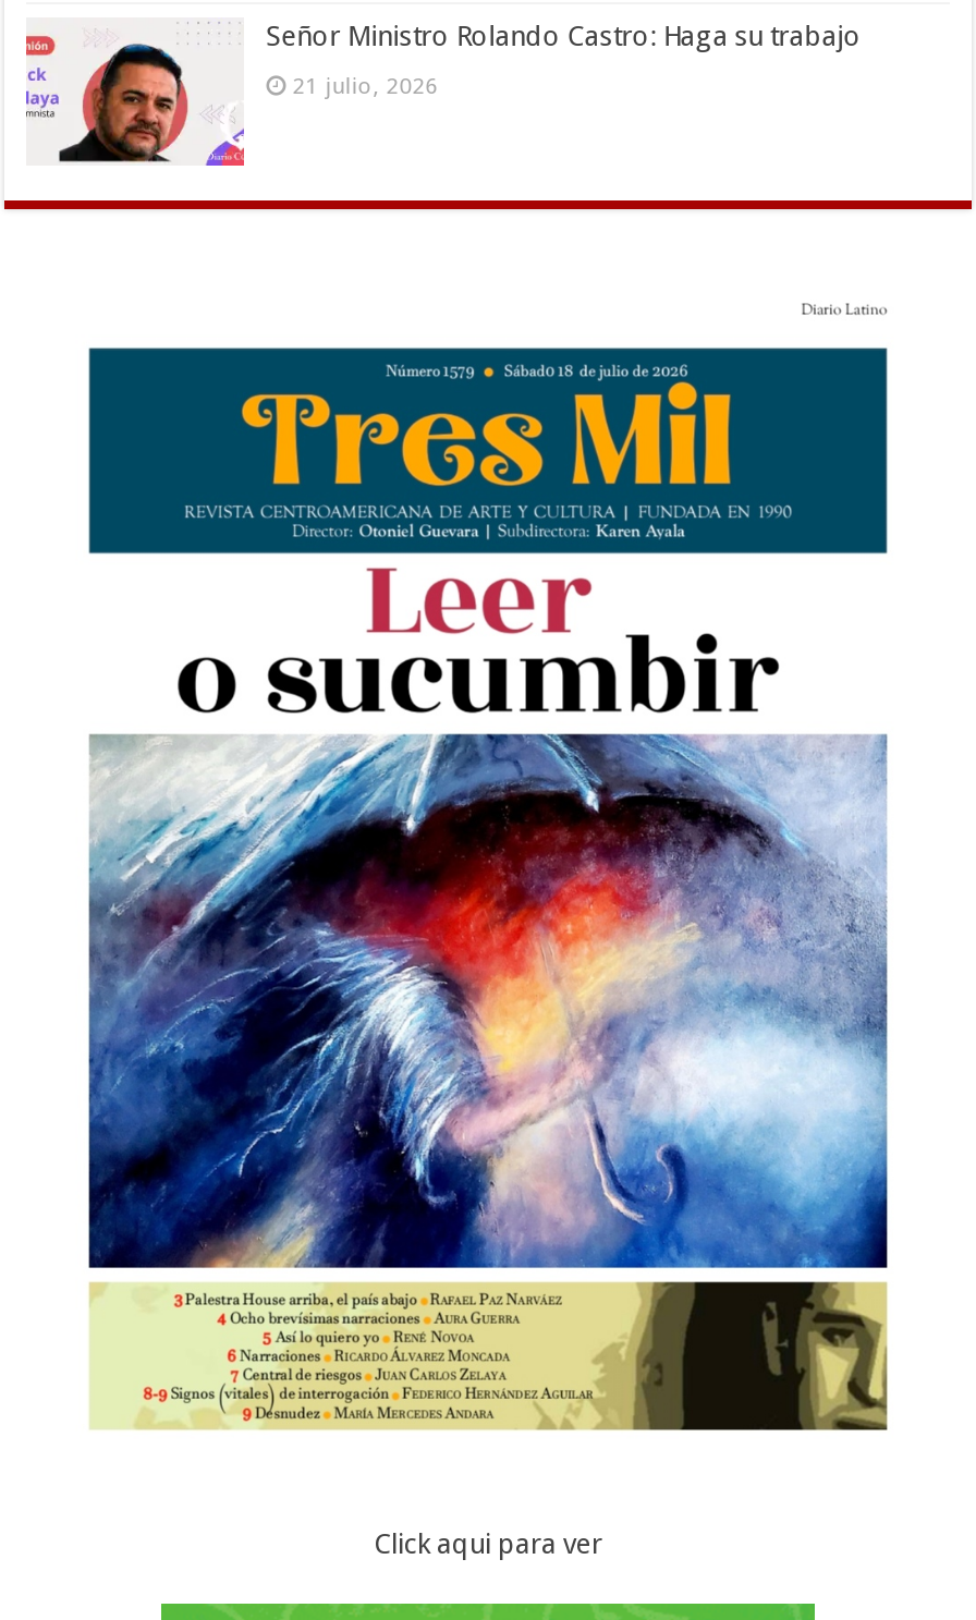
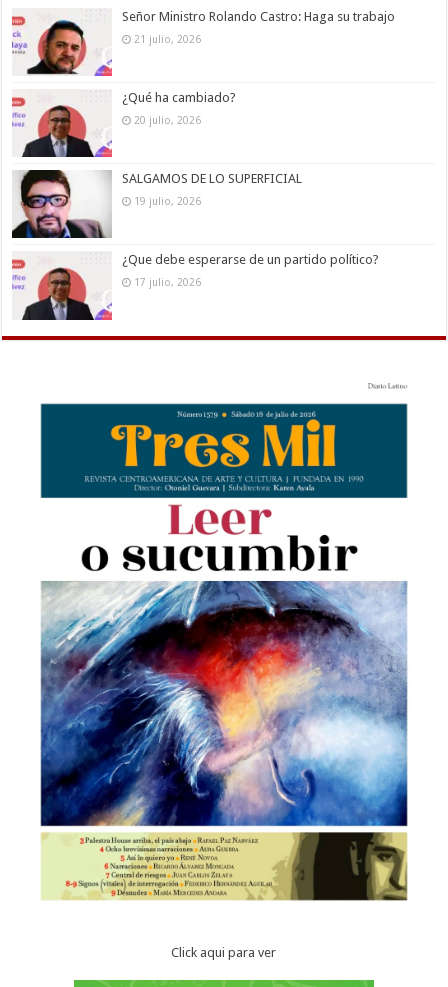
+ [image]
+ ¿Qué ha cambiado?
+ 20 julio, 2026

+ [image]
+ SALGAMOS DE LO SUPERFICIAL
+ 19 julio, 2026

+ [image]
+ ¿Que debe esperarse de un partido político?
+ 17 julio, 2026
